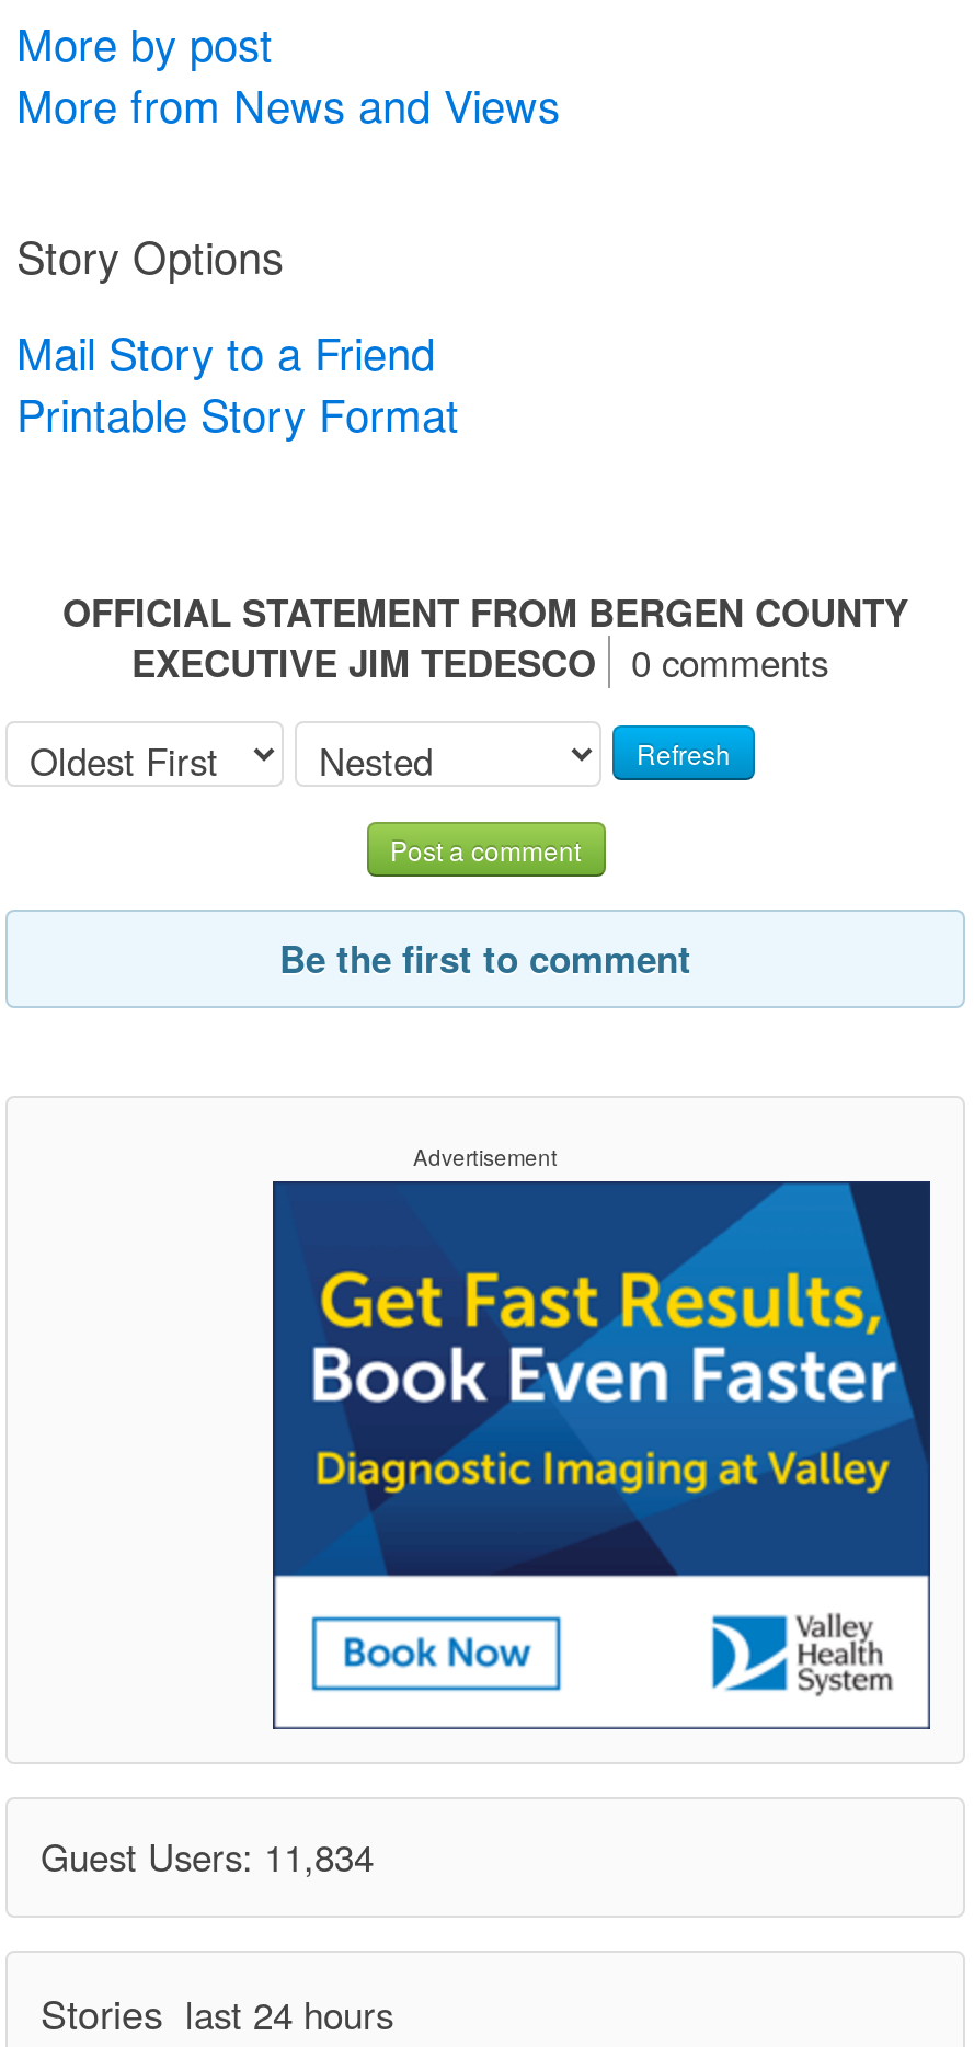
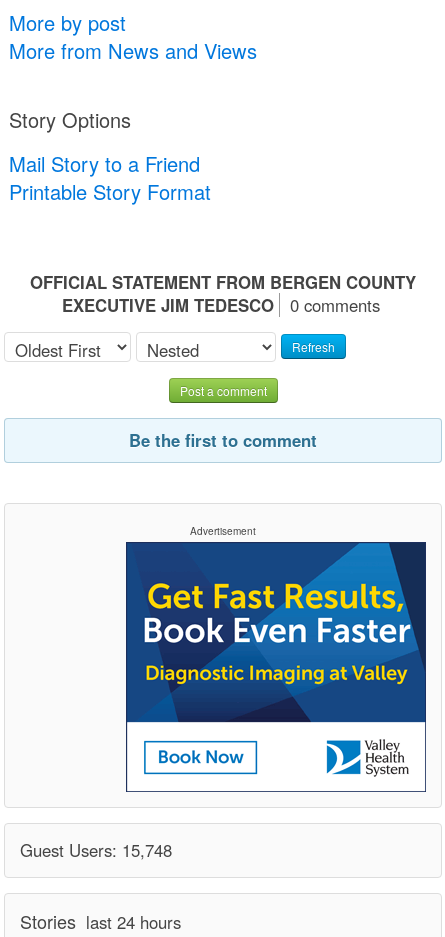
- Guest Users: 11,834
+ Guest Users: 15,748
